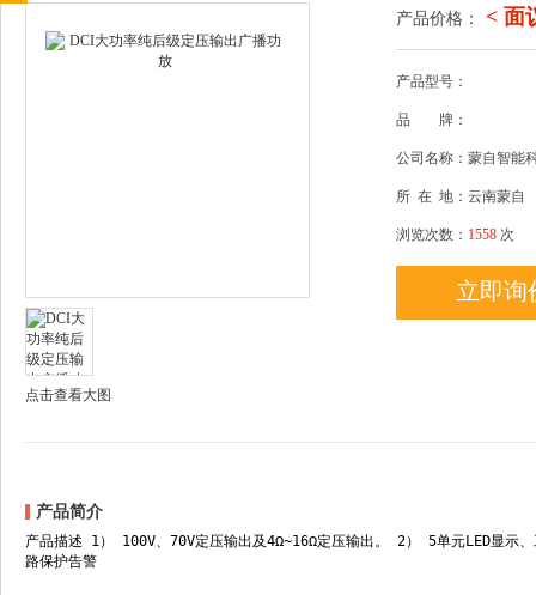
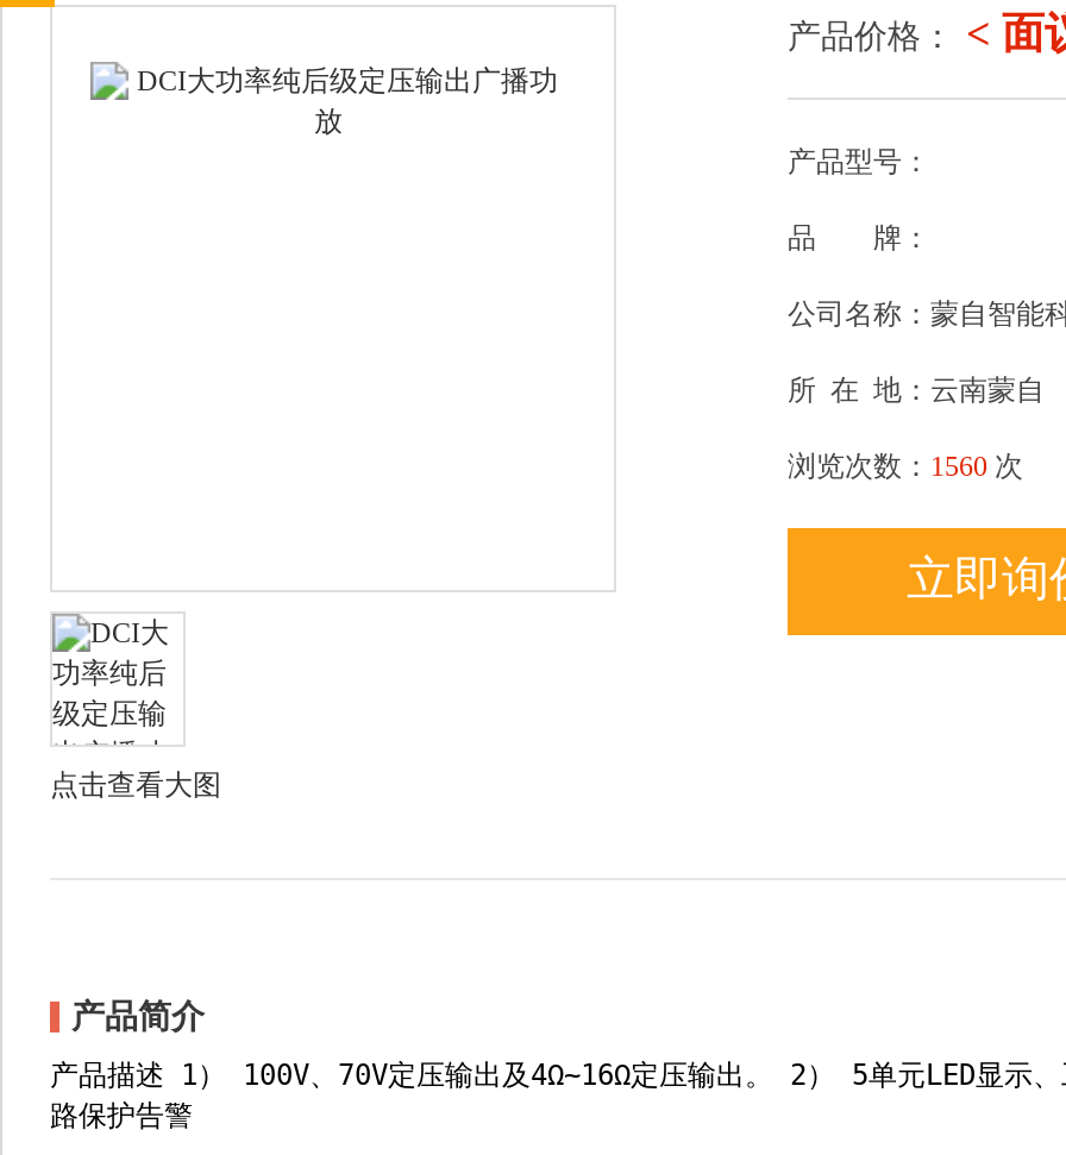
- 浏览次数：1558次
+ 浏览次数：1560次
